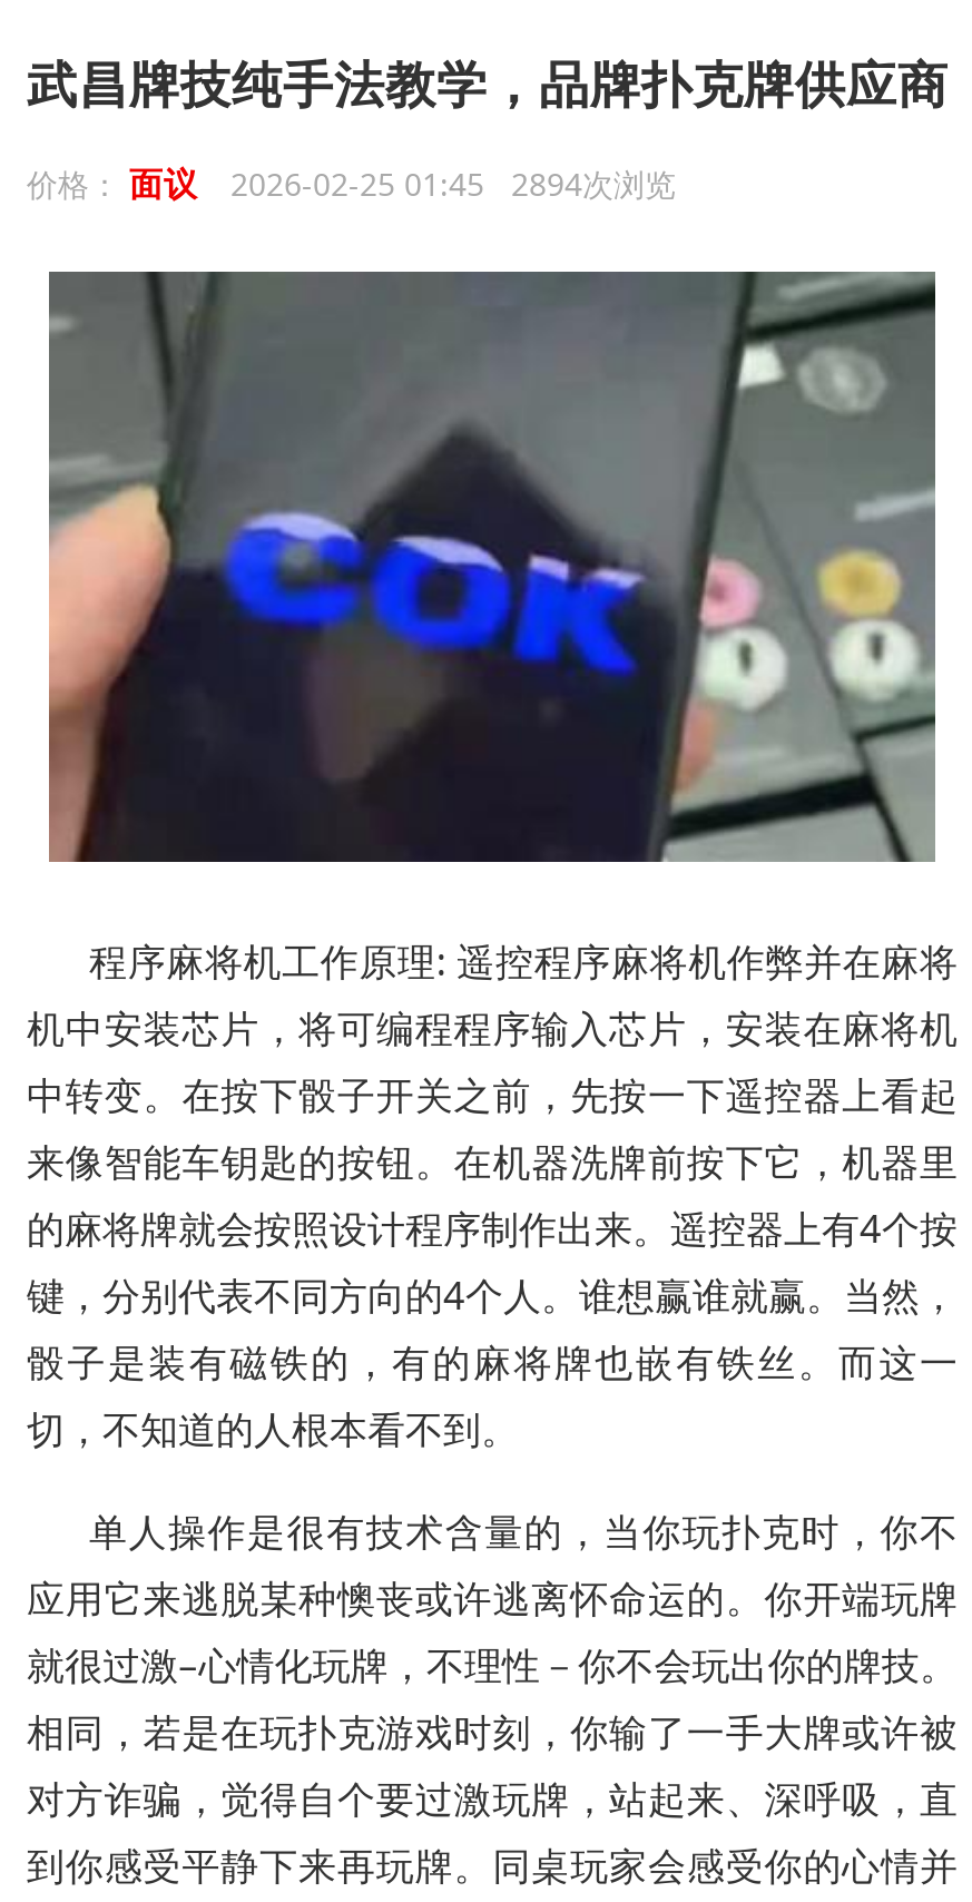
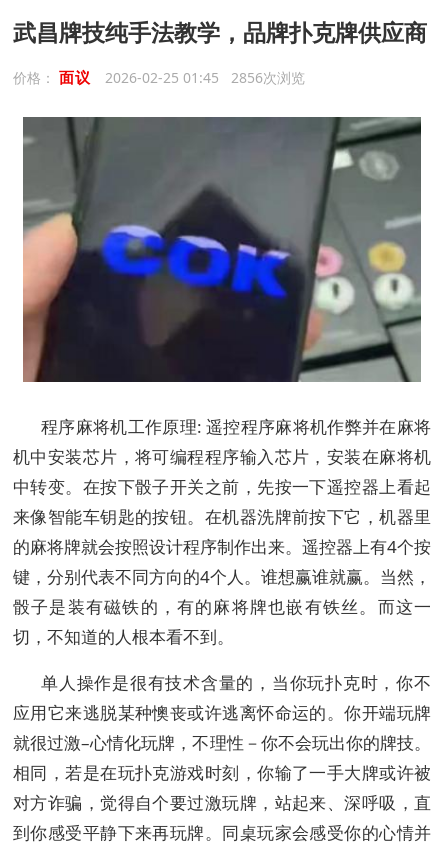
- 价格：面议 2026-02-25 01:45 2894次浏览
+ 价格：面议 2026-02-25 01:45 2856次浏览
